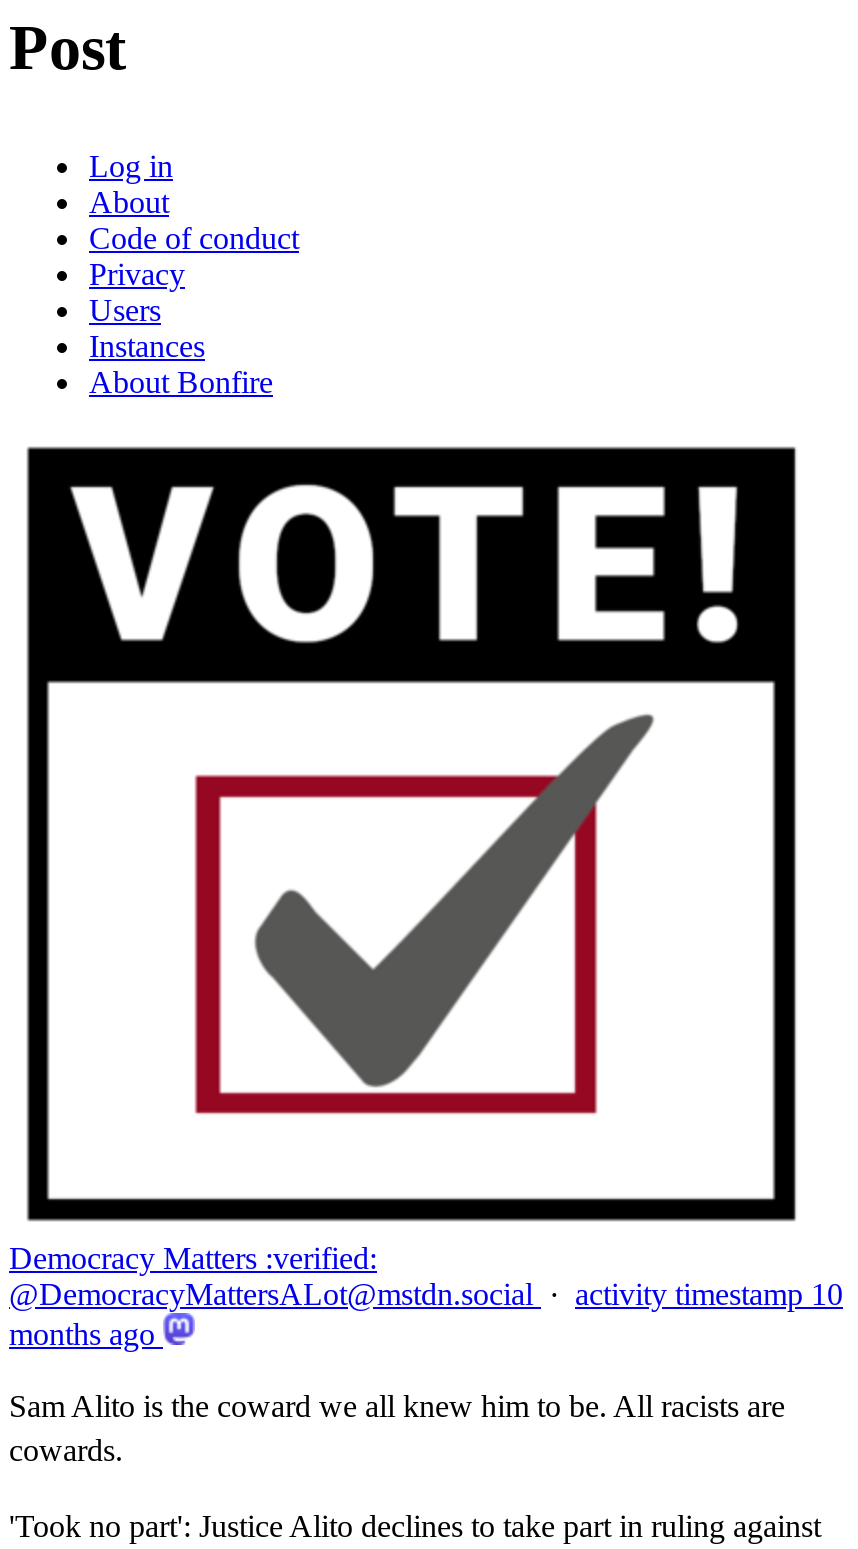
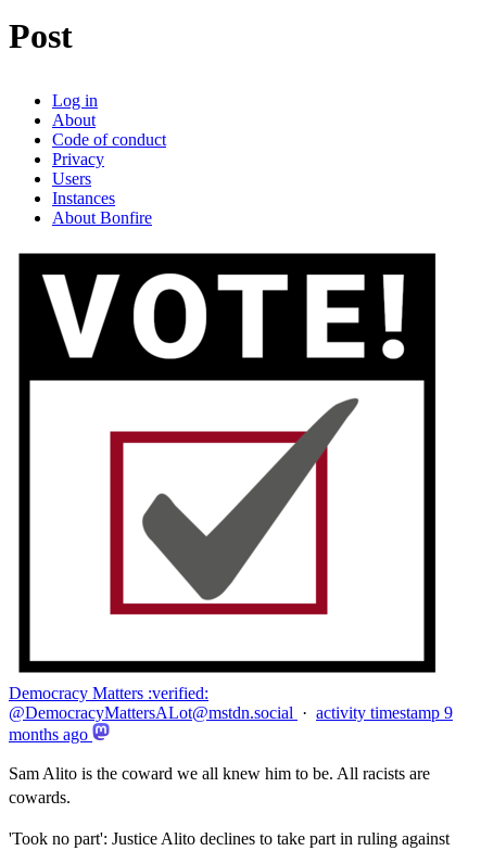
- @DemocracyMattersALot@mstdn.social · activity timestamp 10
+ @DemocracyMattersALot@mstdn.social · activity timestamp 9
